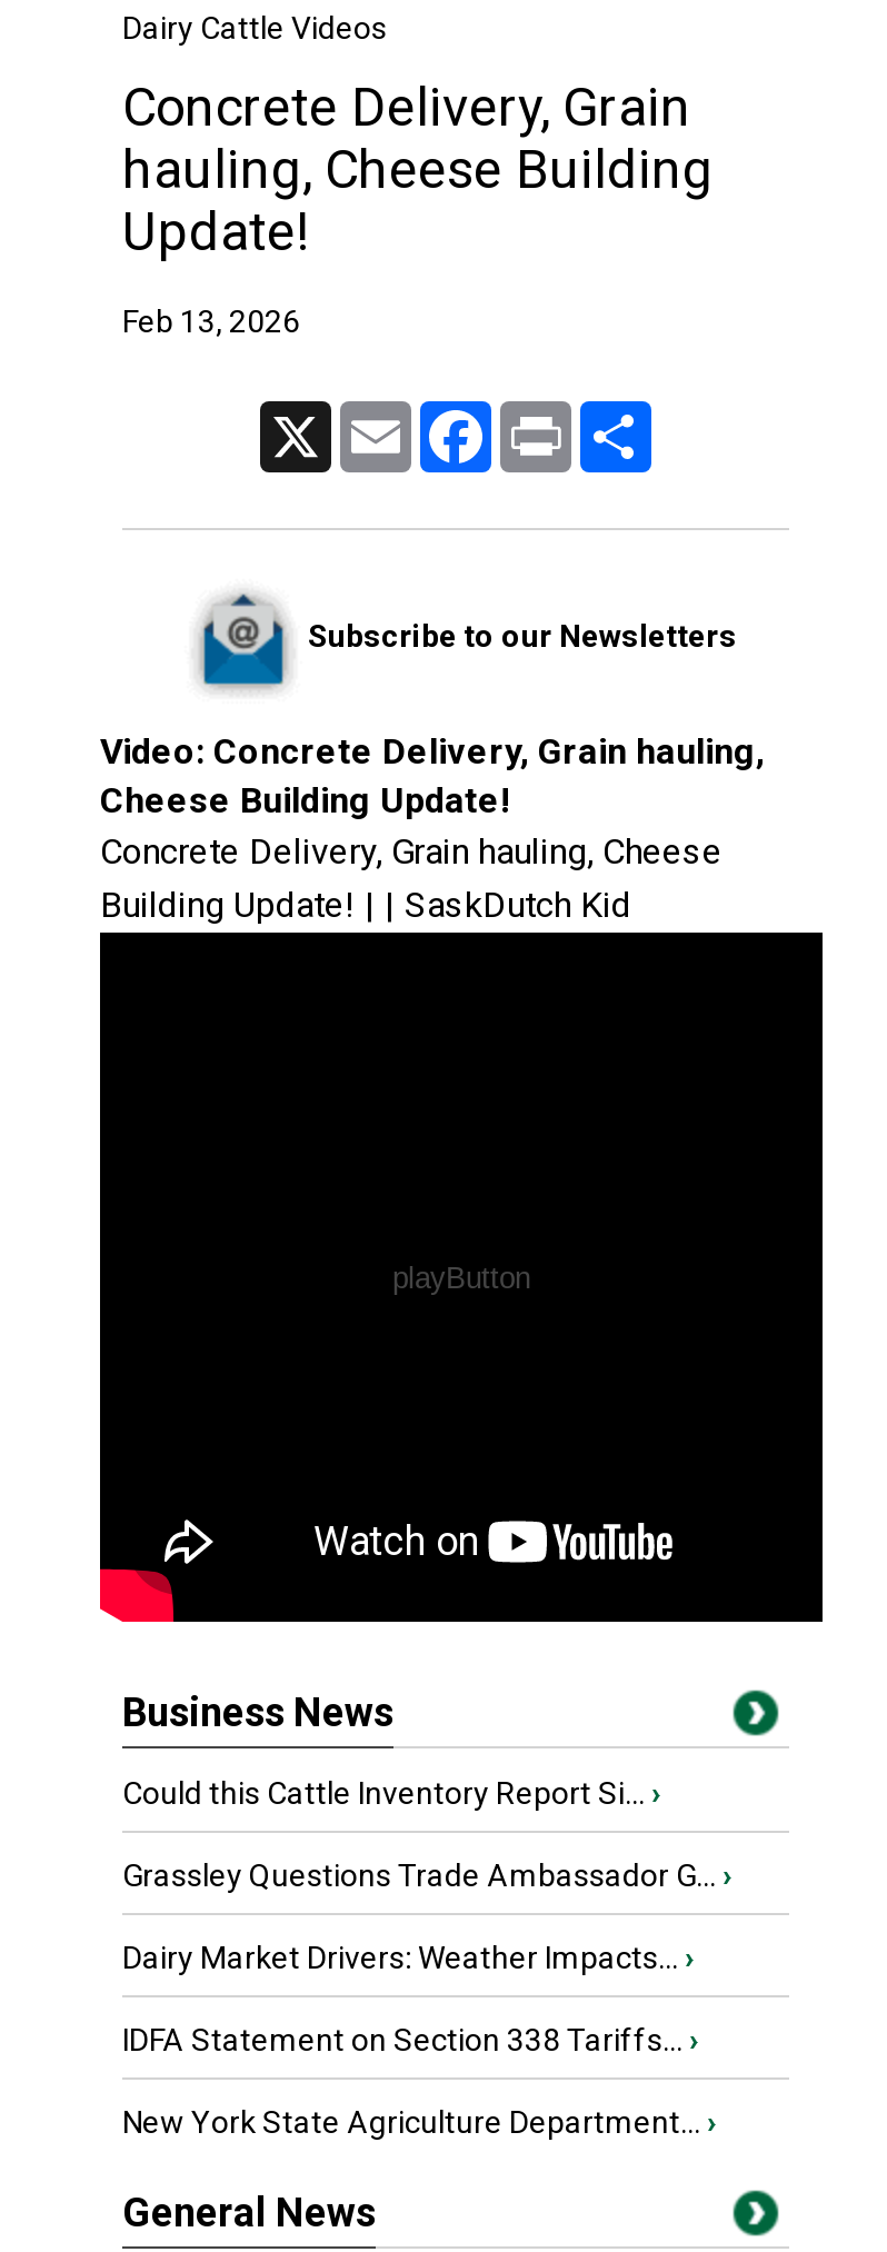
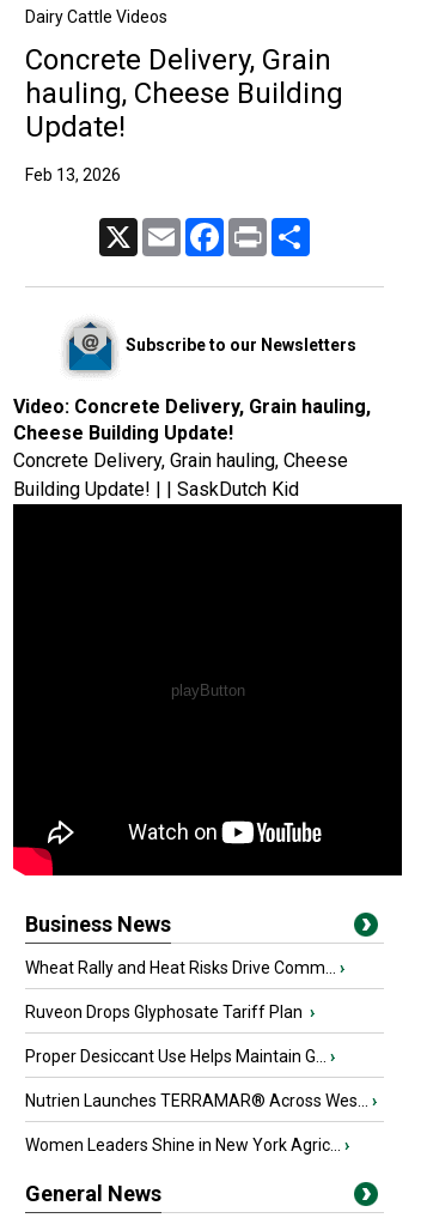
- Could this Cattle Inventory Report Si... ›
+ Wheat Rally and Heat Risks Drive Comm... ›

- Grassley Questions Trade Ambassador G... ›
+ Ruveon Drops Glyphosate Tariff Plan ›

- Dairy Market Drivers: Weather Impacts... ›
+ Proper Desiccant Use Helps Maintain G... ›

- IDFA Statement on Section 338 Tariffs... ›
+ Nutrien Launches TERRAMAR® Across Wes... ›

- New York State Agriculture Department... ›
+ Women Leaders Shine in New York Agric... ›
